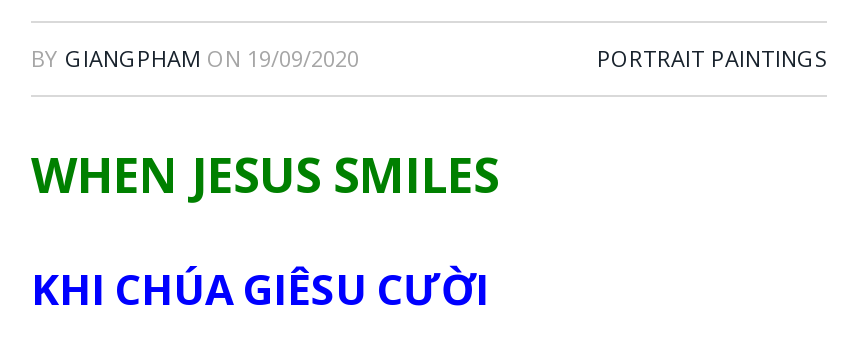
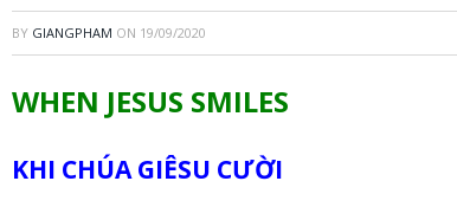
- PORTRAIT PAINTINGS
